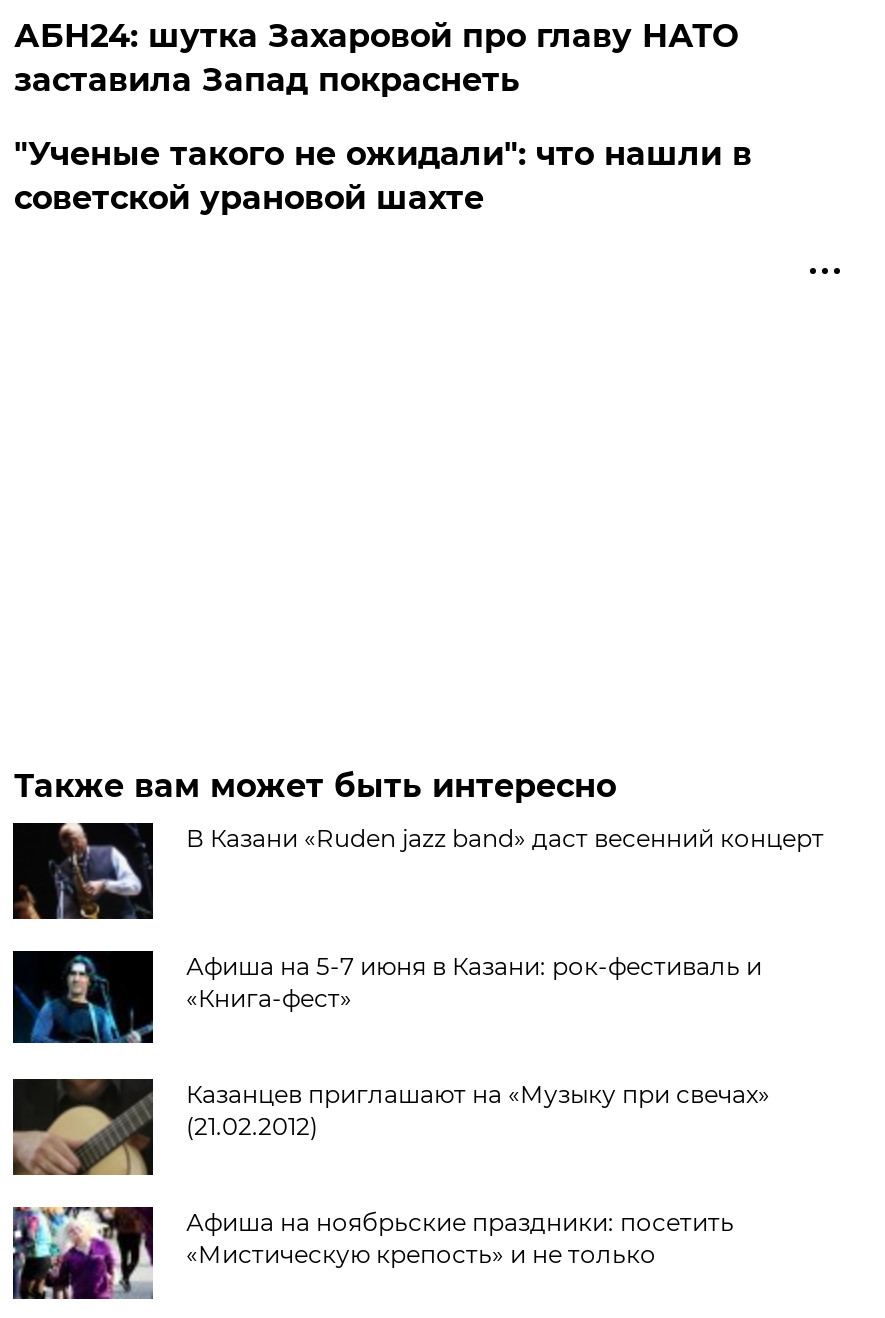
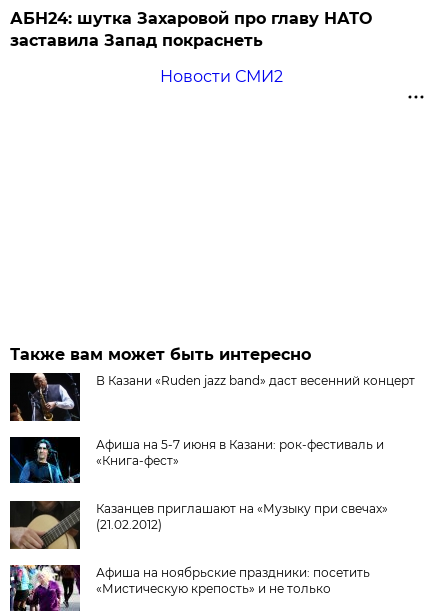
- "Ученые такого не ожидали": что нашли в
- советской урановой шахте
+ Новости СМИ2
